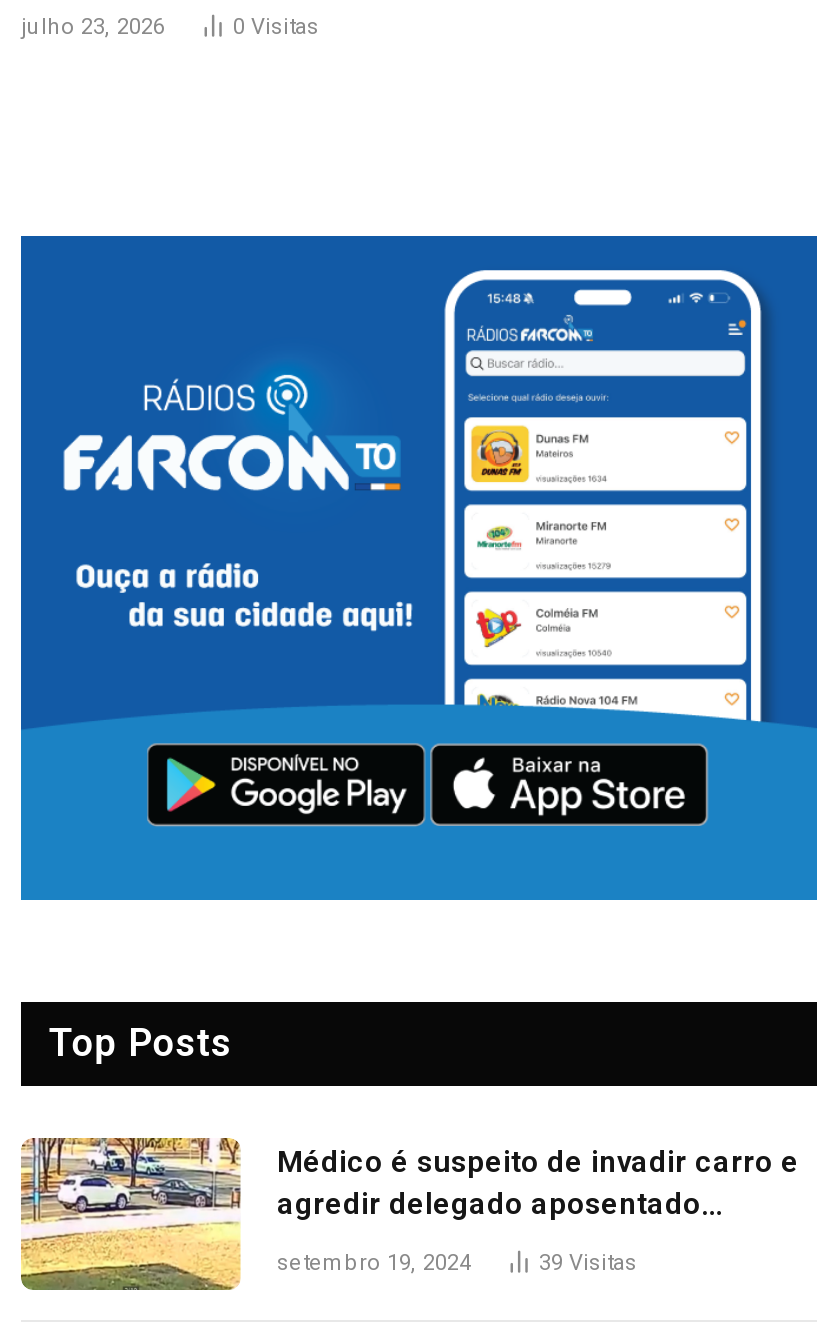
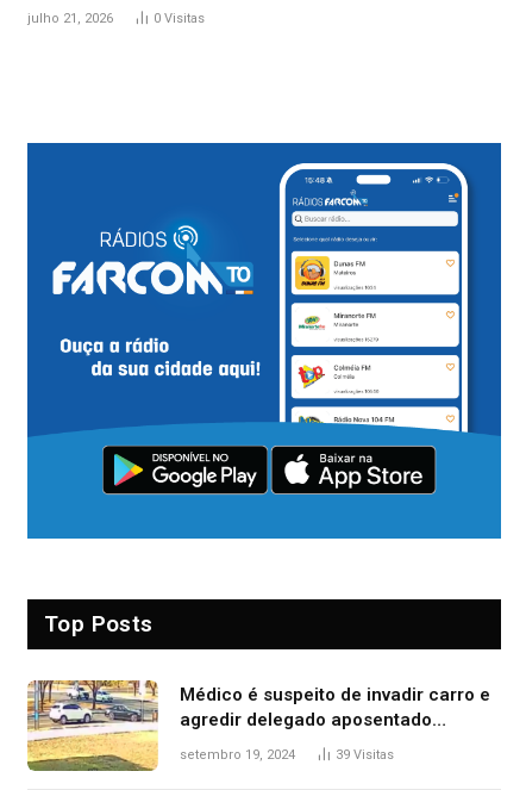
- julho 23, 2026
+ julho 21, 2026
